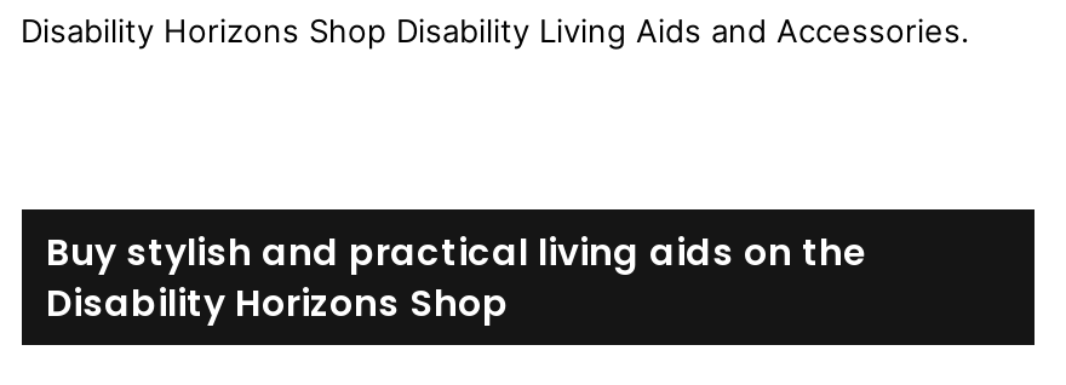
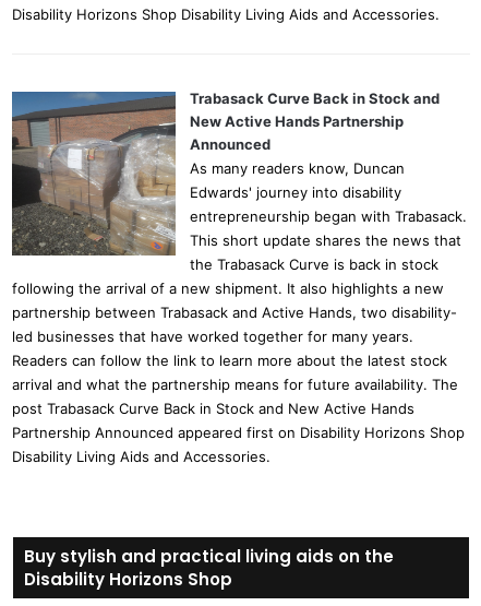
+ [image]
+ Trabasack Curve Back in Stock and
+ New Active Hands Partnership
+ Announced
+ As many readers know, Duncan
+ Edwards' journey into disability
+ entrepreneurship began with Trabasack.
+ This short update shares the news that
+ the Trabasack Curve is back in stock
+ following the arrival of a new shipment. It also highlights a new
+ partnership between Trabasack and Active Hands, two disability-
+ led businesses that have worked together for many years.
+ Readers can follow the link to learn more about the latest stock
+ arrival and what the partnership means for future availability. The
+ post Trabasack Curve Back in Stock and New Active Hands
+ Partnership Announced appeared first on Disability Horizons Shop
+ Disability Living Aids and Accessories.
